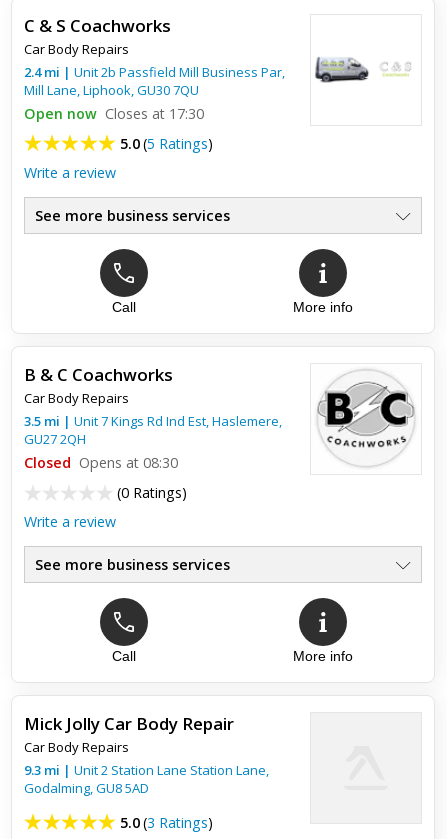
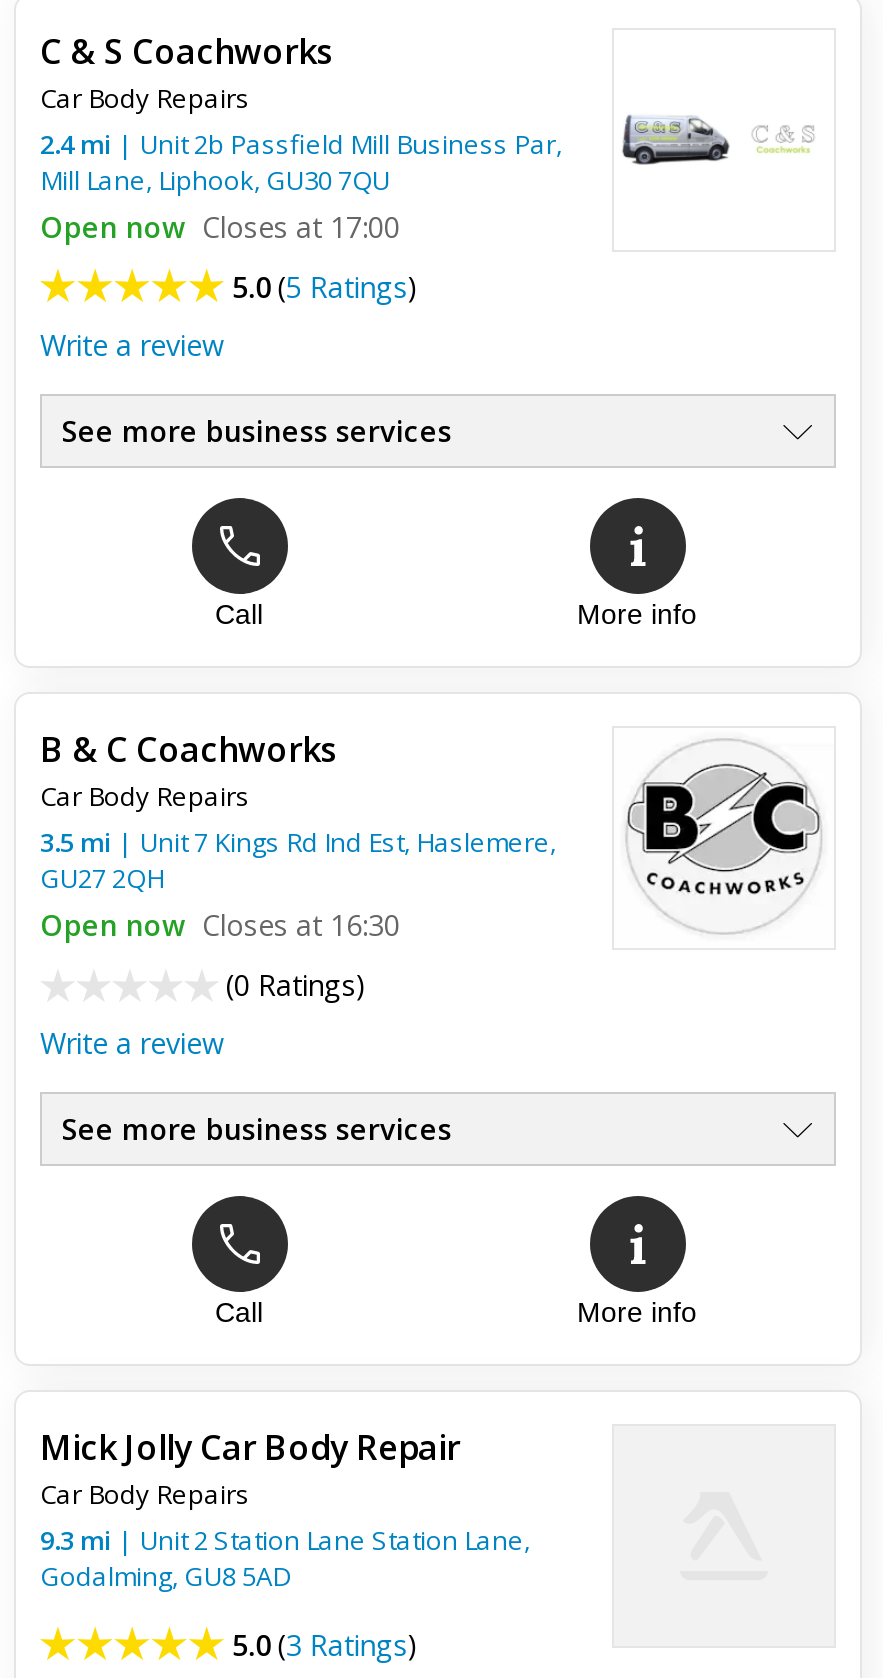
- Open now Closes at 17:30
+ Open now Closes at 17:00

- Closed Opens at 08:30
+ Open now Closes at 16:30
